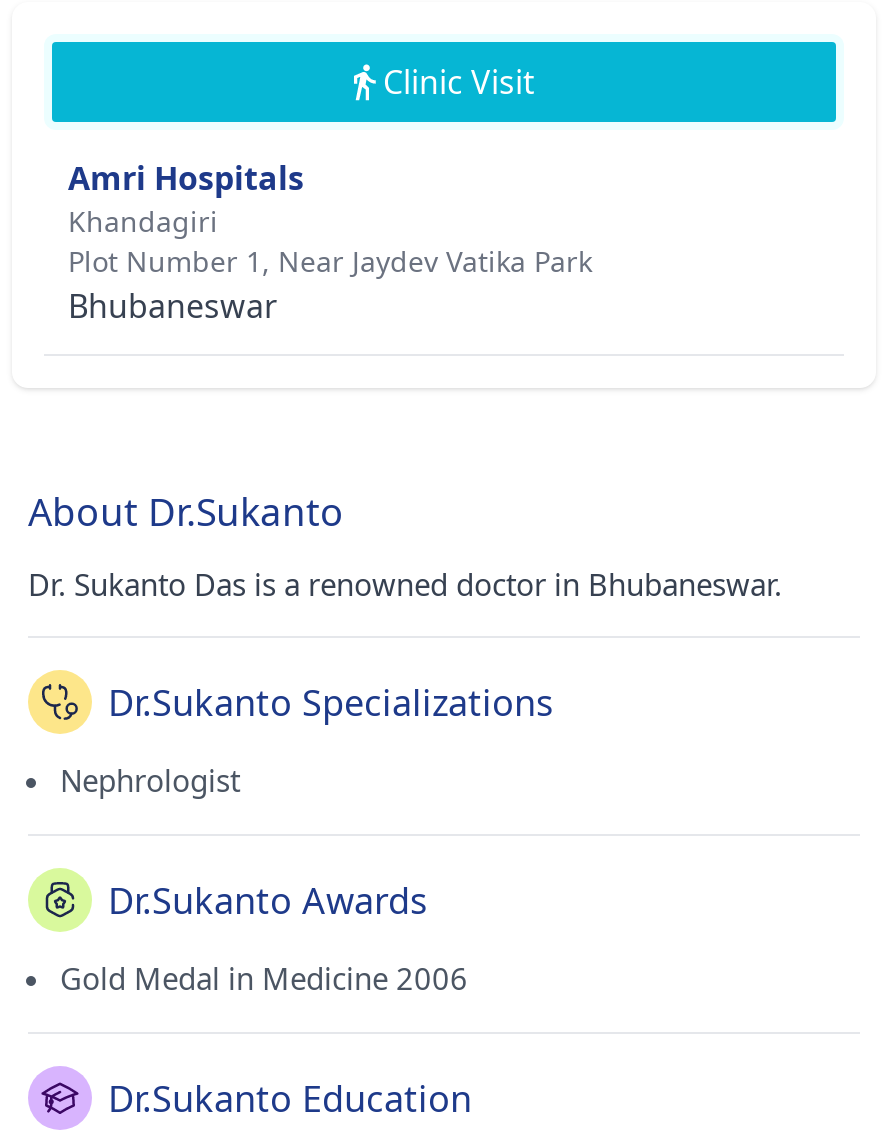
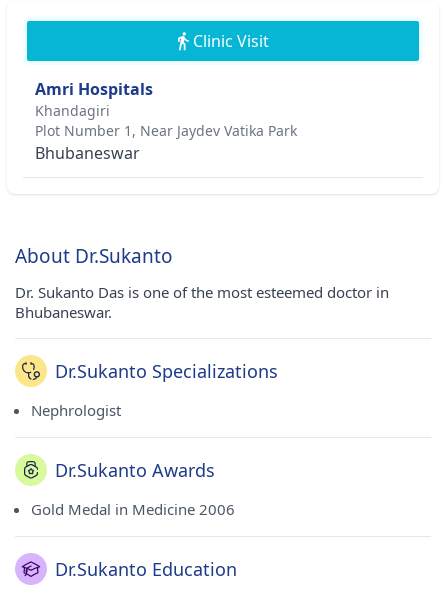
- Dr. Sukanto Das is a renowned doctor in Bhubaneswar.
+ Dr. Sukanto Das is one of the most esteemed doctor in
+ Bhubaneswar.
